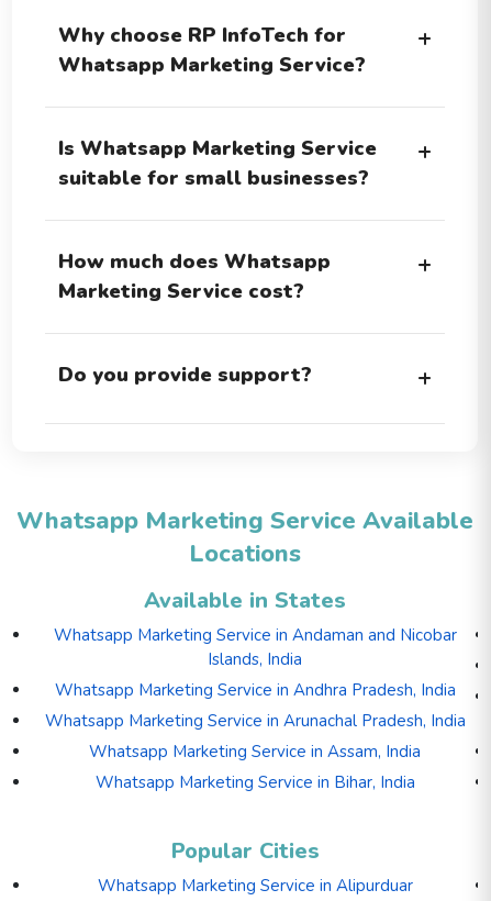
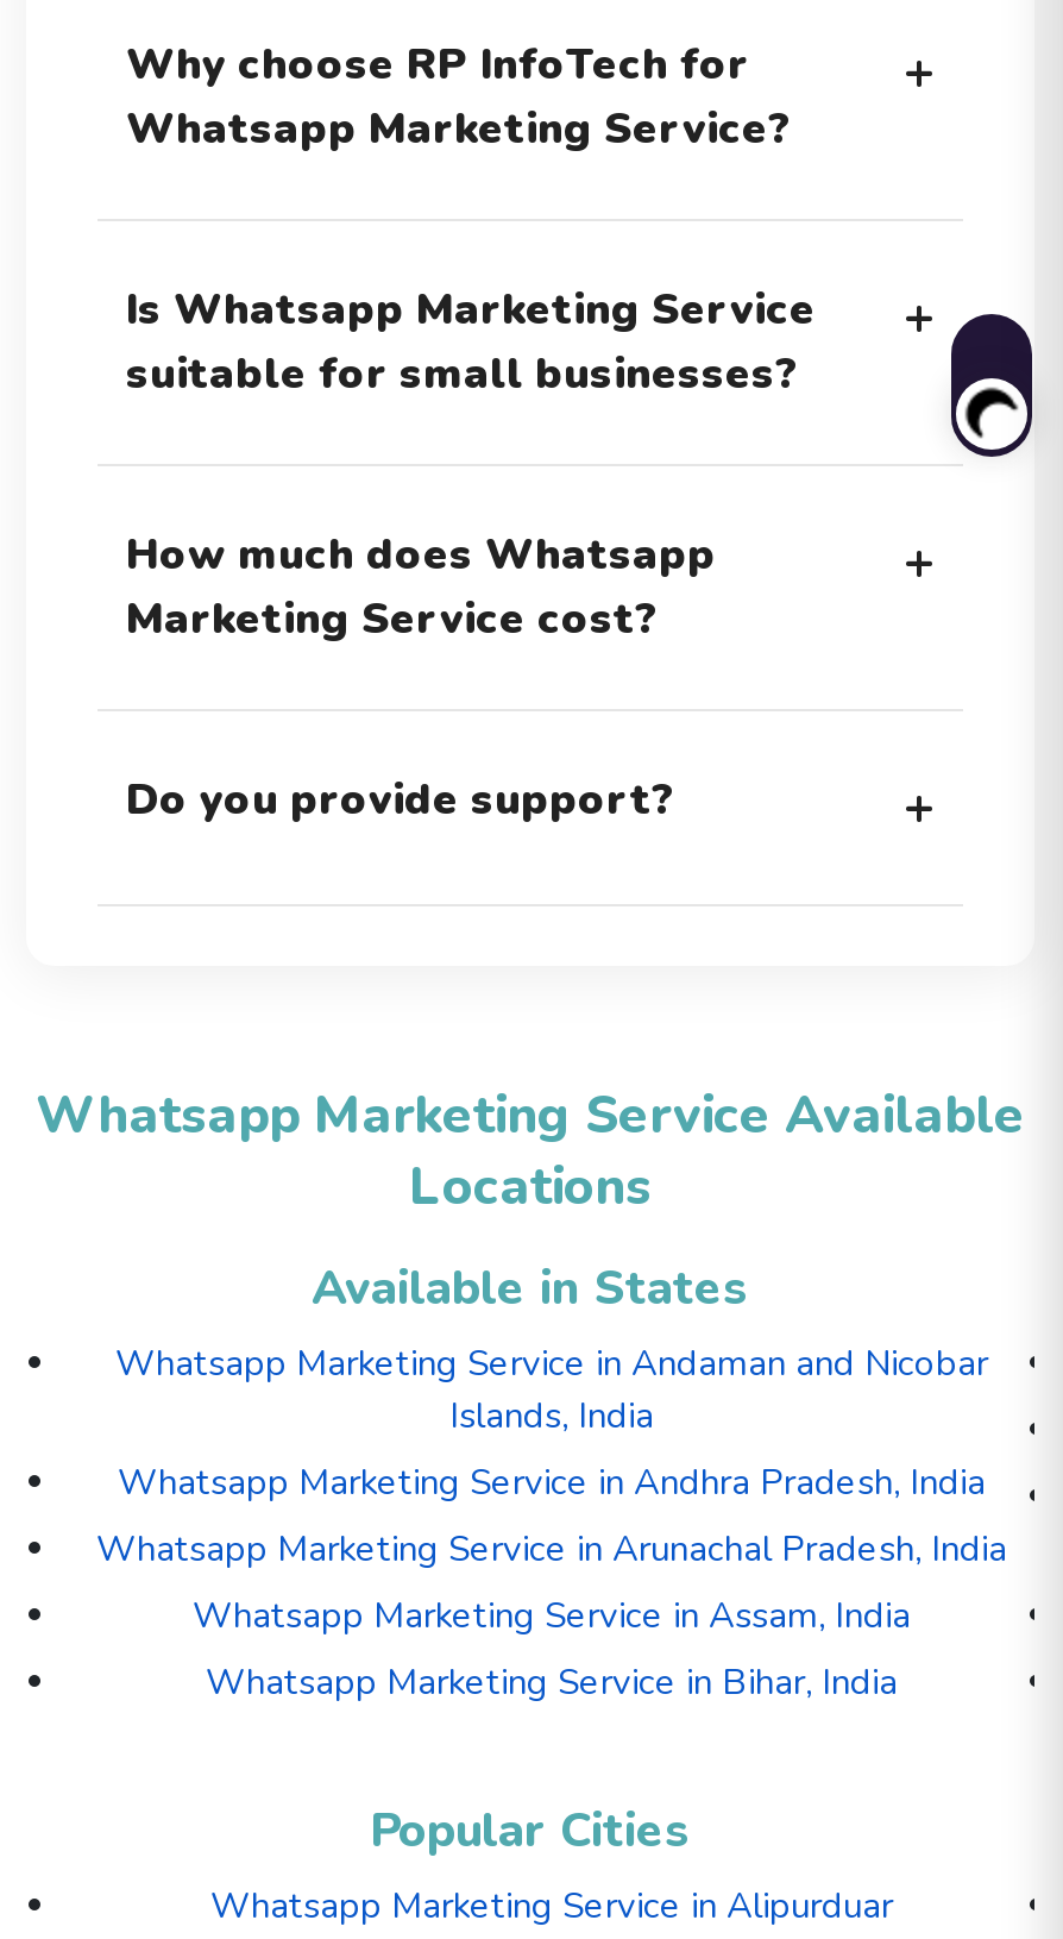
+ [image]
